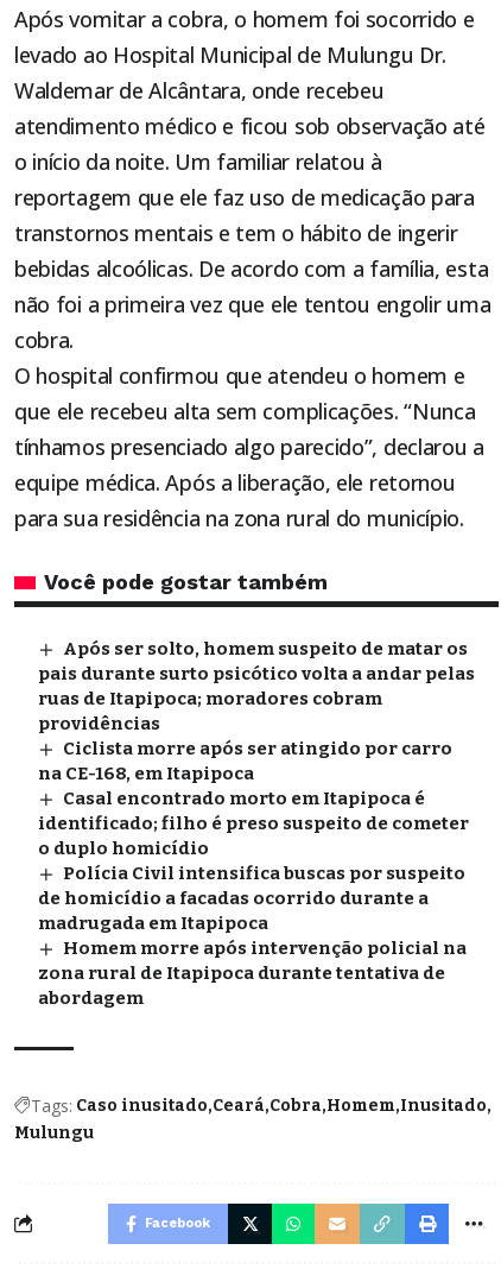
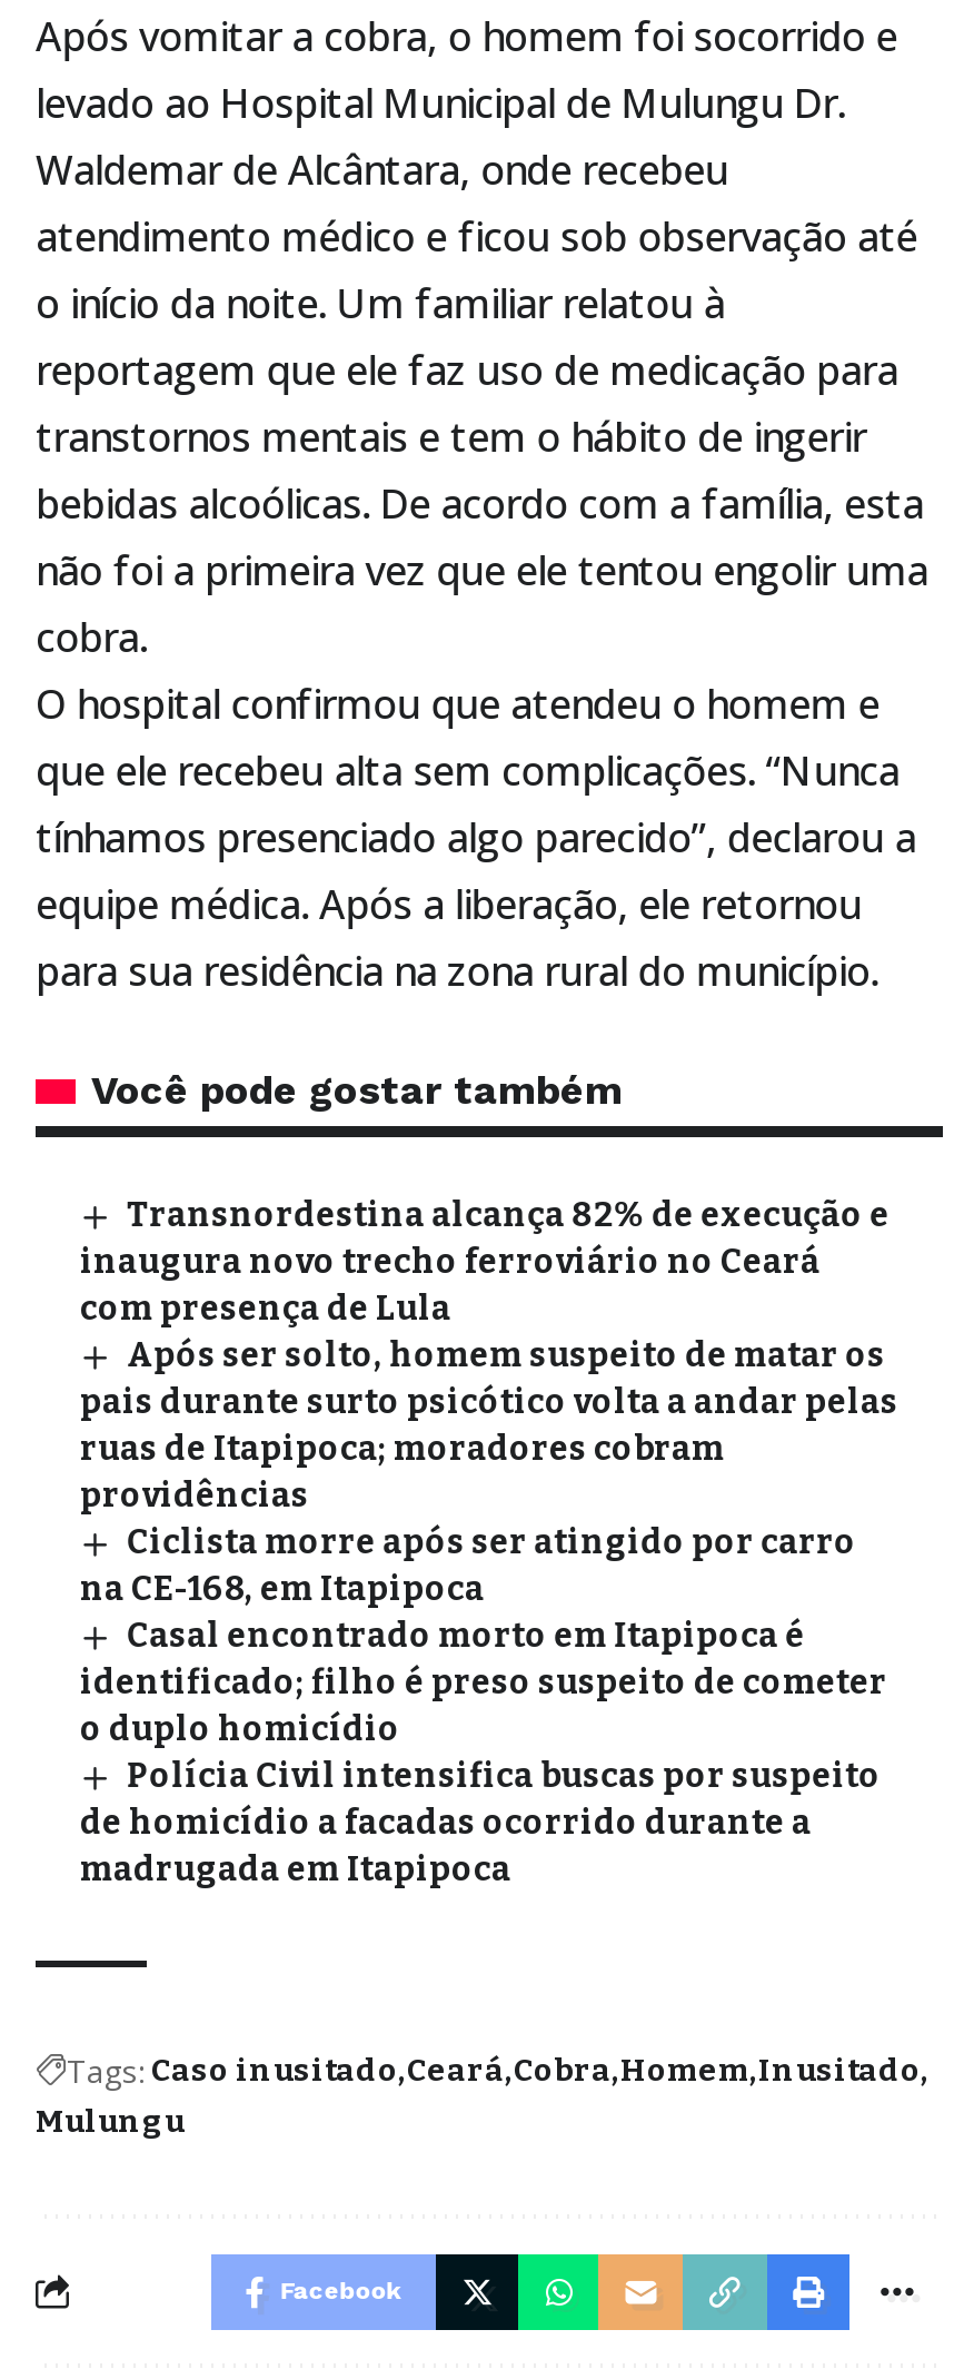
+ Transnordestina alcança 82% de execução e
+ inaugura novo trecho ferroviário no Ceará
+ com presença de Lula

moved down: Após ser solto, homem suspeito de matar os | pais durante surto psicótico volta a andar pelas | ruas de Itapipoca; moradores cobram | ... | de homicídio a facadas ocorrido durante a | madrugada em Itapipoca

- Homem morre após intervenção policial na
- zona rural de Itapipoca durante tentativa de
- abordagem
